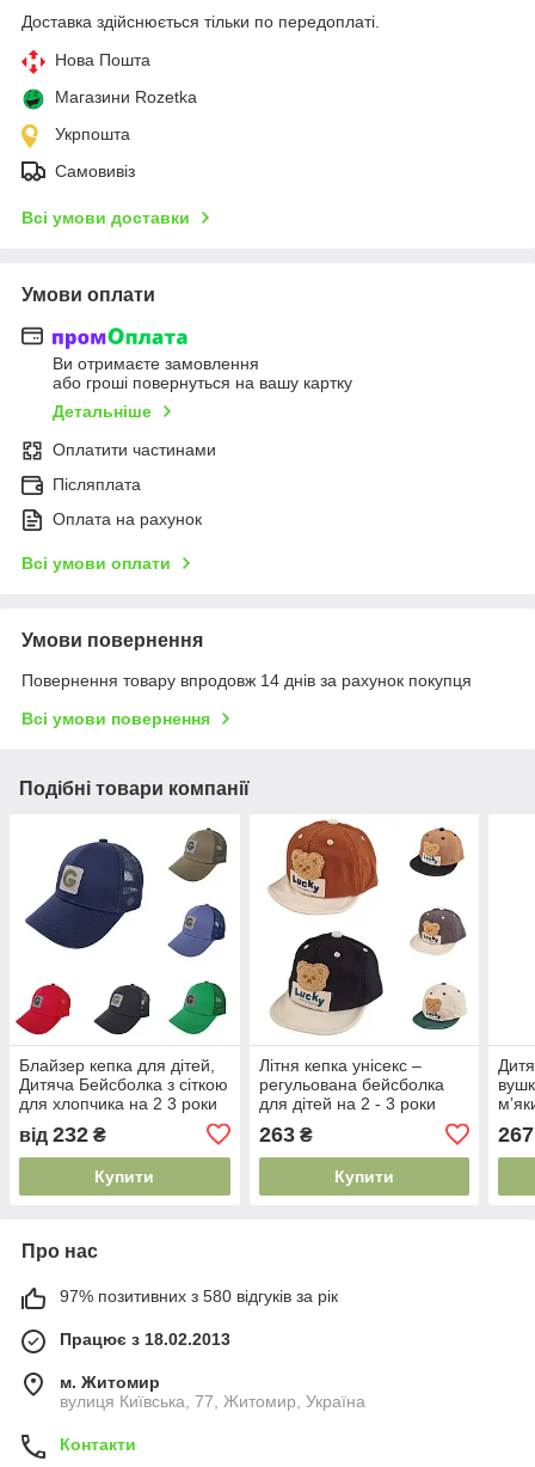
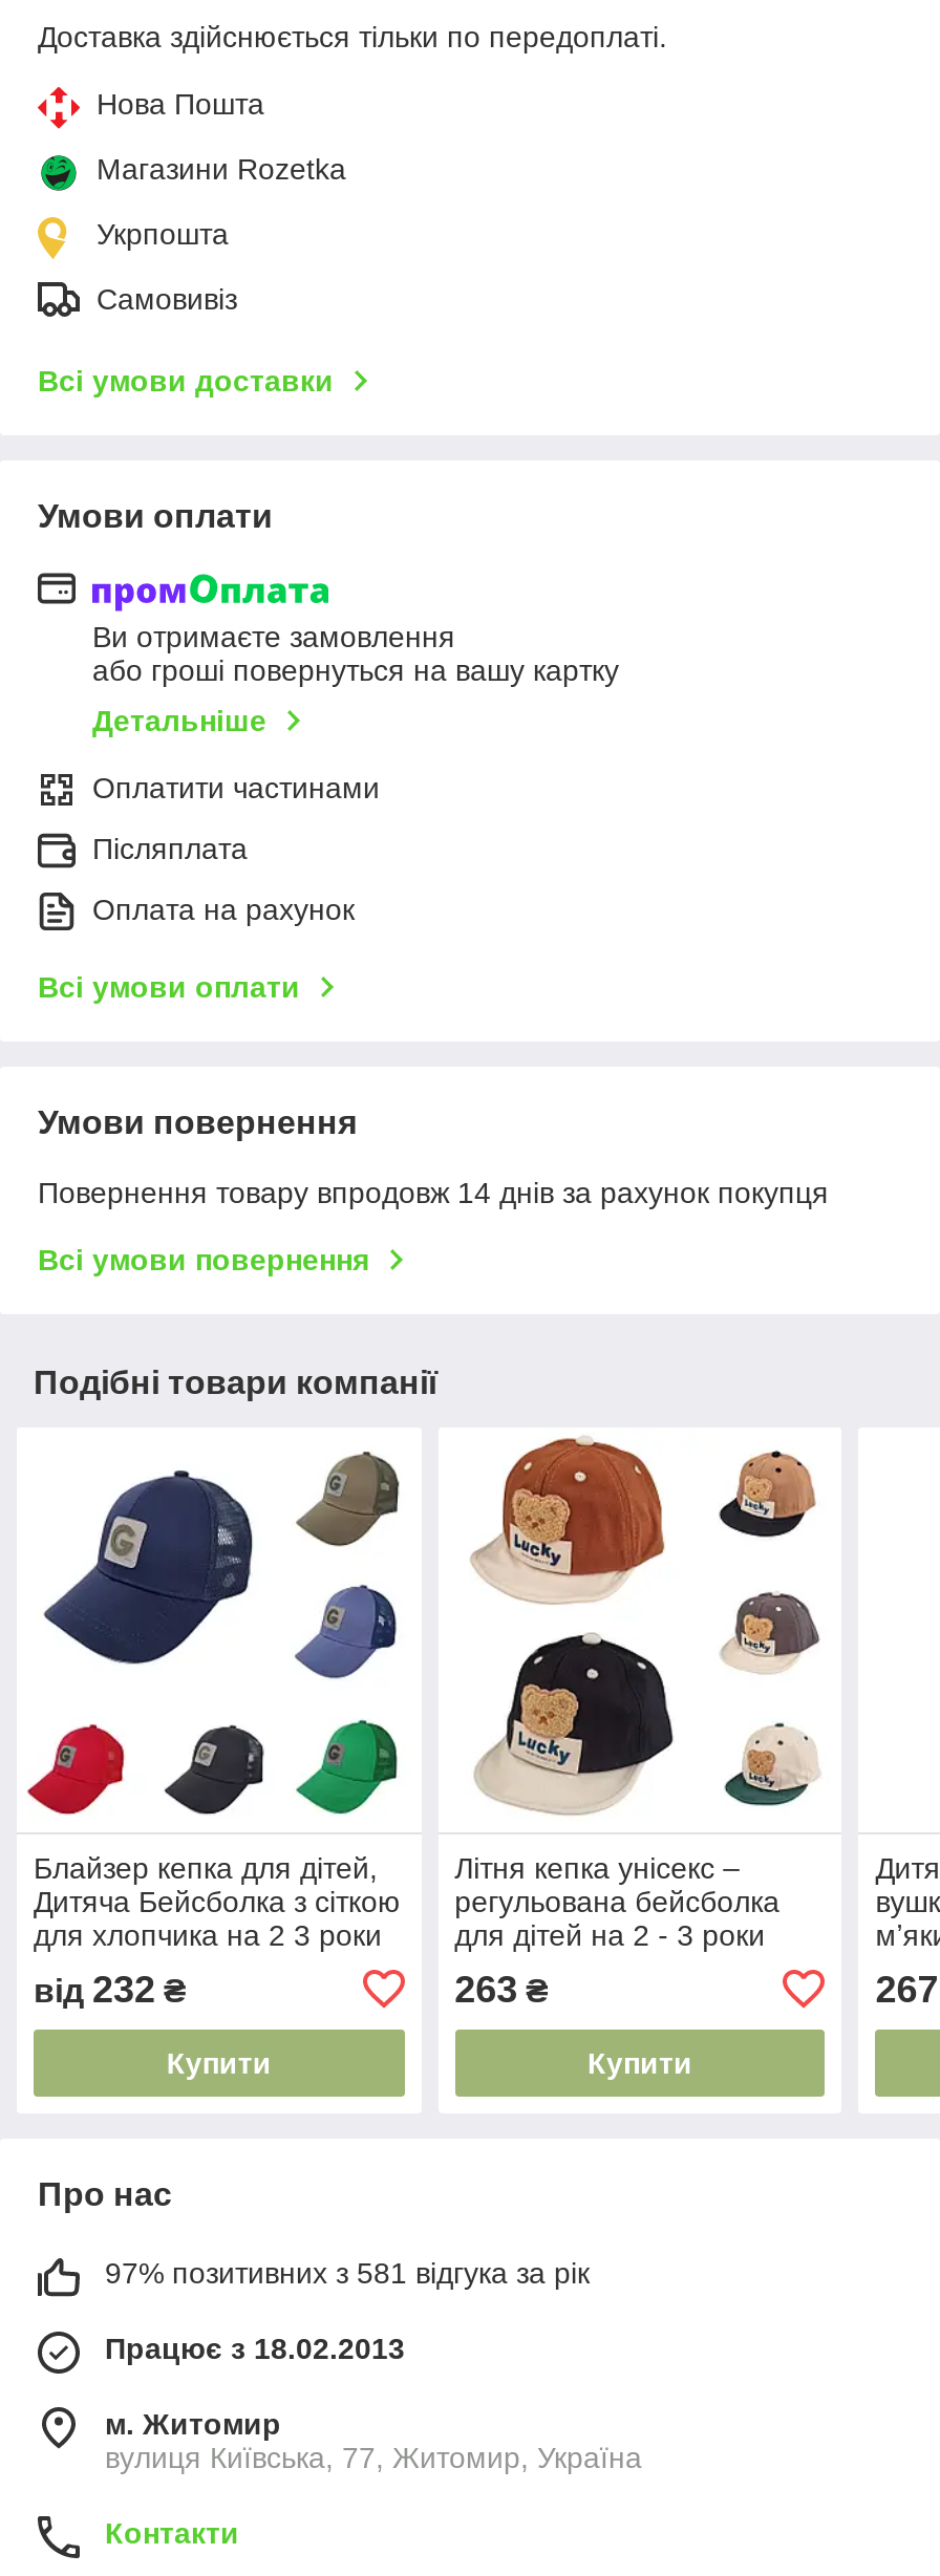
- 97% позитивних з 580 відгуків за рік
+ 97% позитивних з 581 відгука за рік
